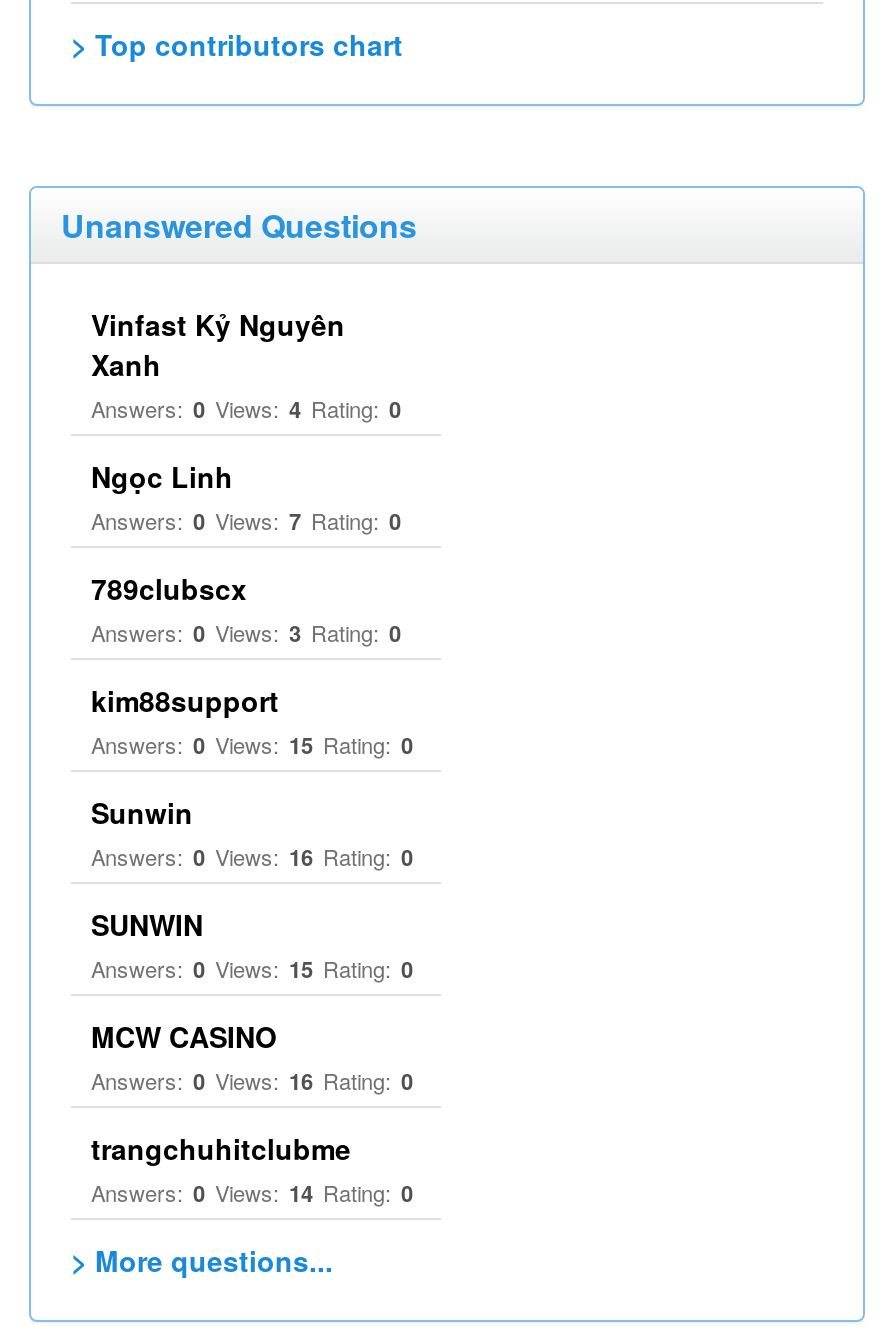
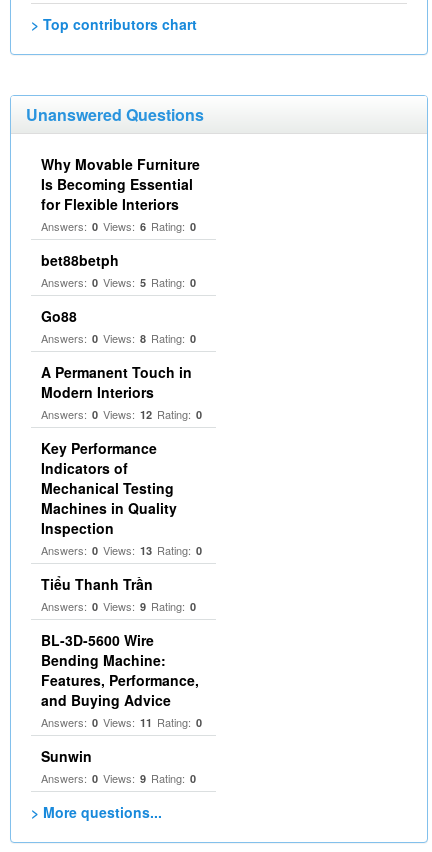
- Vinfast Kỷ Nguyên
- Xanh
- Answers: 0 Views: 4 Rating: 0
- Ngọc Linh
- Answers: 0 Views: 7 Rating: 0
- 789clubscx
- Answers: 0 Views: 3 Rating: 0
- kim88support
- Answers: 0 Views: 15 Rating: 0
+ Why Movable Furniture
+ Is Becoming Essential
+ for Flexible Interiors
+ Answers: 0 Views: 6 Rating: 0
+ bet88betph
+ Answers: 0 Views: 5 Rating: 0
+ Go88
+ Answers: 0 Views: 8 Rating: 0
+ A Permanent Touch in
+ Modern Interiors
+ Answers: 0 Views: 12 Rating: 0
+ Key Performance
+ Indicators of
+ Mechanical Testing
+ Machines in Quality
+ Inspection
+ Answers: 0 Views: 13 Rating: 0
+ Tiểu Thanh Trần
+ Answers: 0 Views: 9 Rating: 0
+ BL-3D-5600 Wire
+ Bending Machine:
+ Features, Performance,
+ and Buying Advice
+ Answers: 0 Views: 11 Rating: 0

moved down: Sunwin

- Answers: 0 Views: 16 Rating: 0
- SUNWIN
- Answers: 0 Views: 15 Rating: 0
- MCW CASINO
- Answers: 0 Views: 16 Rating: 0
- trangchuhitclubme
- Answers: 0 Views: 14 Rating: 0
+ Answers: 0 Views: 9 Rating: 0
